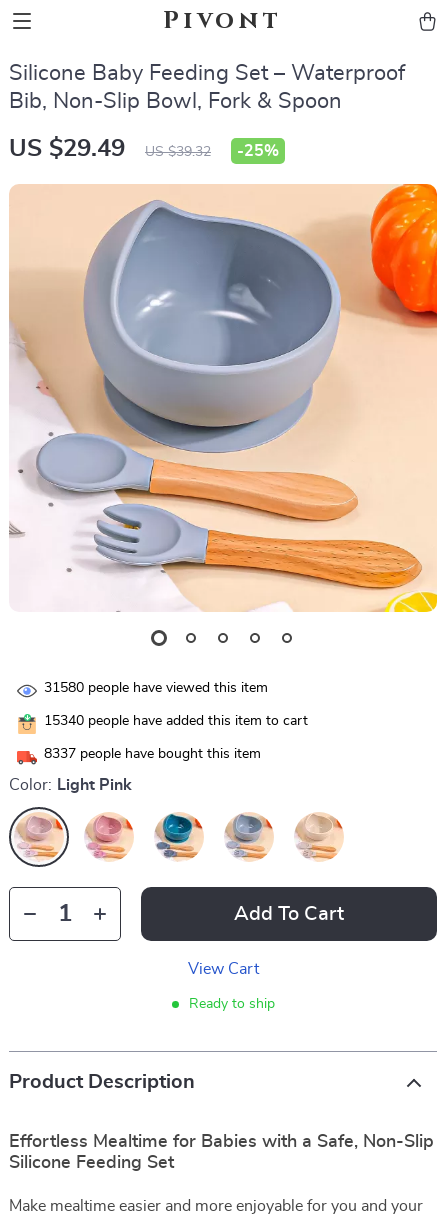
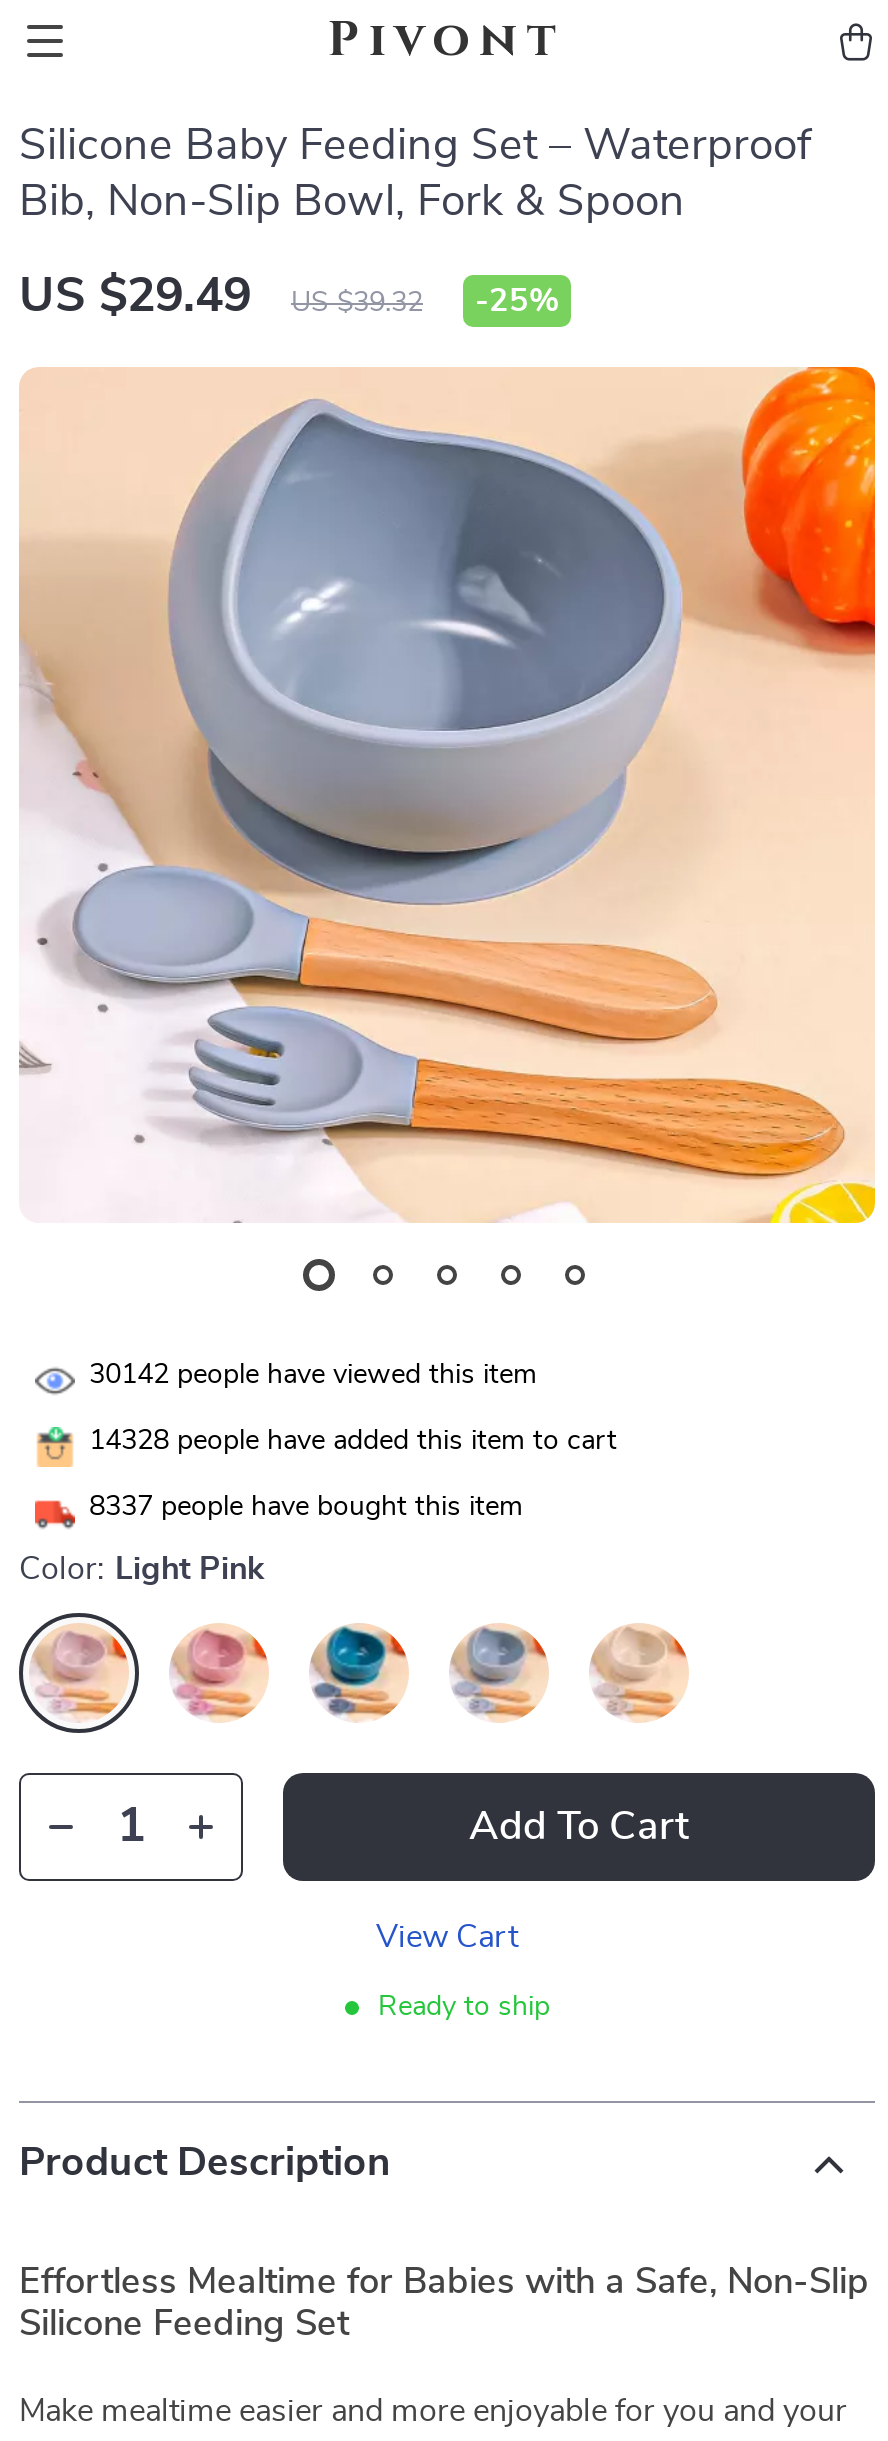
- 31580 people have viewed this item
+ 30142 people have viewed this item

- 15340 people have added this item to cart
+ 14328 people have added this item to cart
